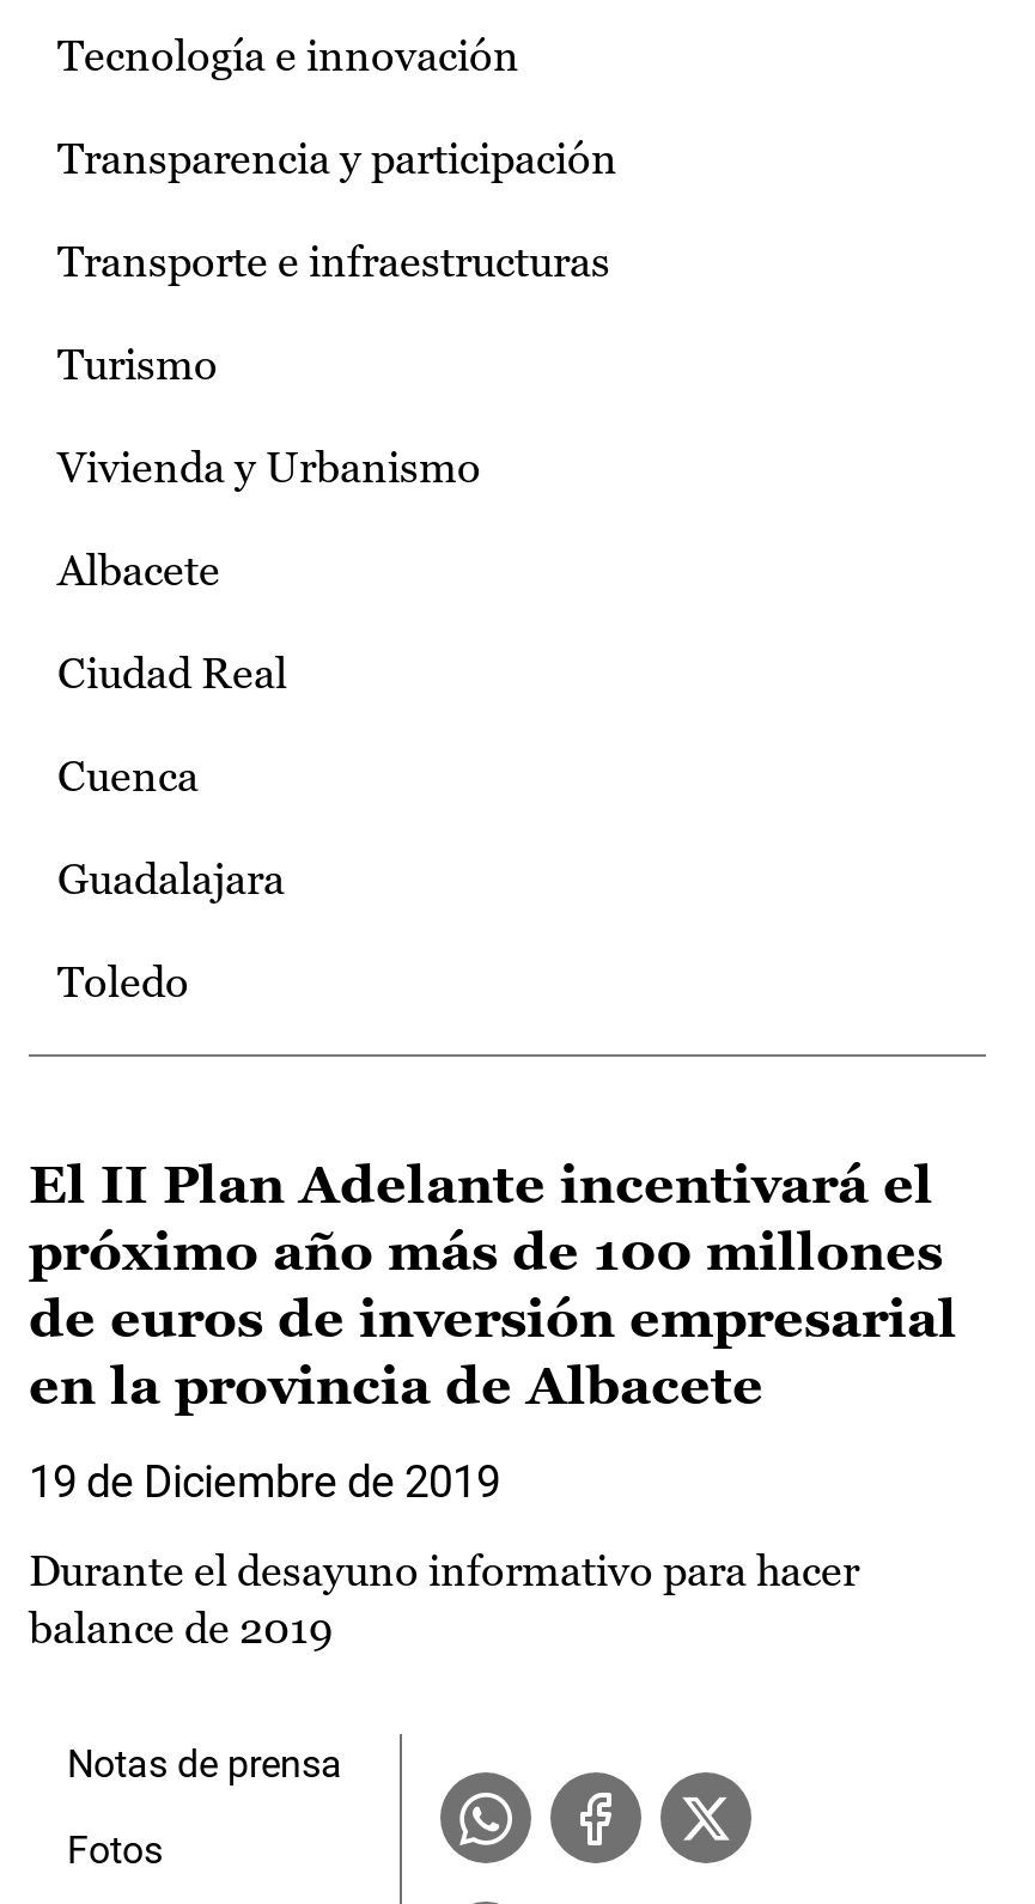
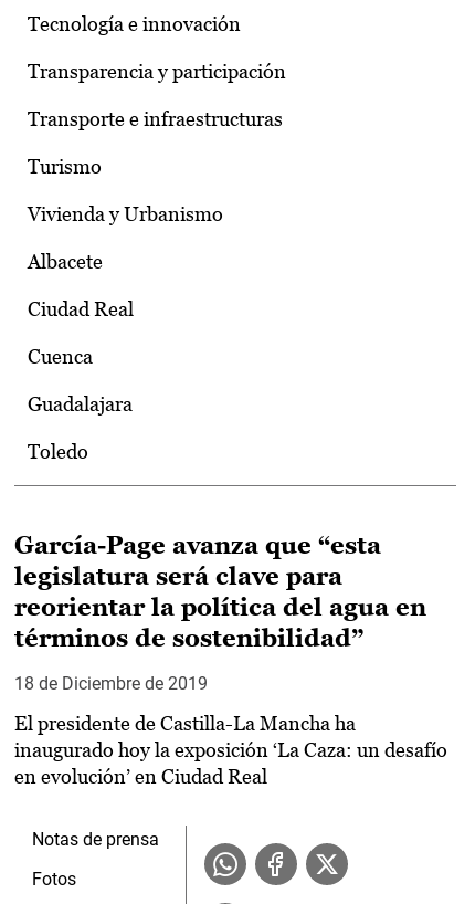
- El II Plan Adelante incentivará el
- próximo año más de 100 millones
- de euros de inversión empresarial
- en la provincia de Albacete
+ García-Page avanza que “esta
+ legislatura será clave para
+ reorientar la política del agua en
+ términos de sostenibilidad”

- 19 de Diciembre de 2019
+ 18 de Diciembre de 2019

- Durante el desayuno informativo para hacer
- balance de 2019
+ El presidente de Castilla-La Mancha ha
+ inaugurado hoy la exposición ‘La Caza: un desafío
+ en evolución’ en Ciudad Real
